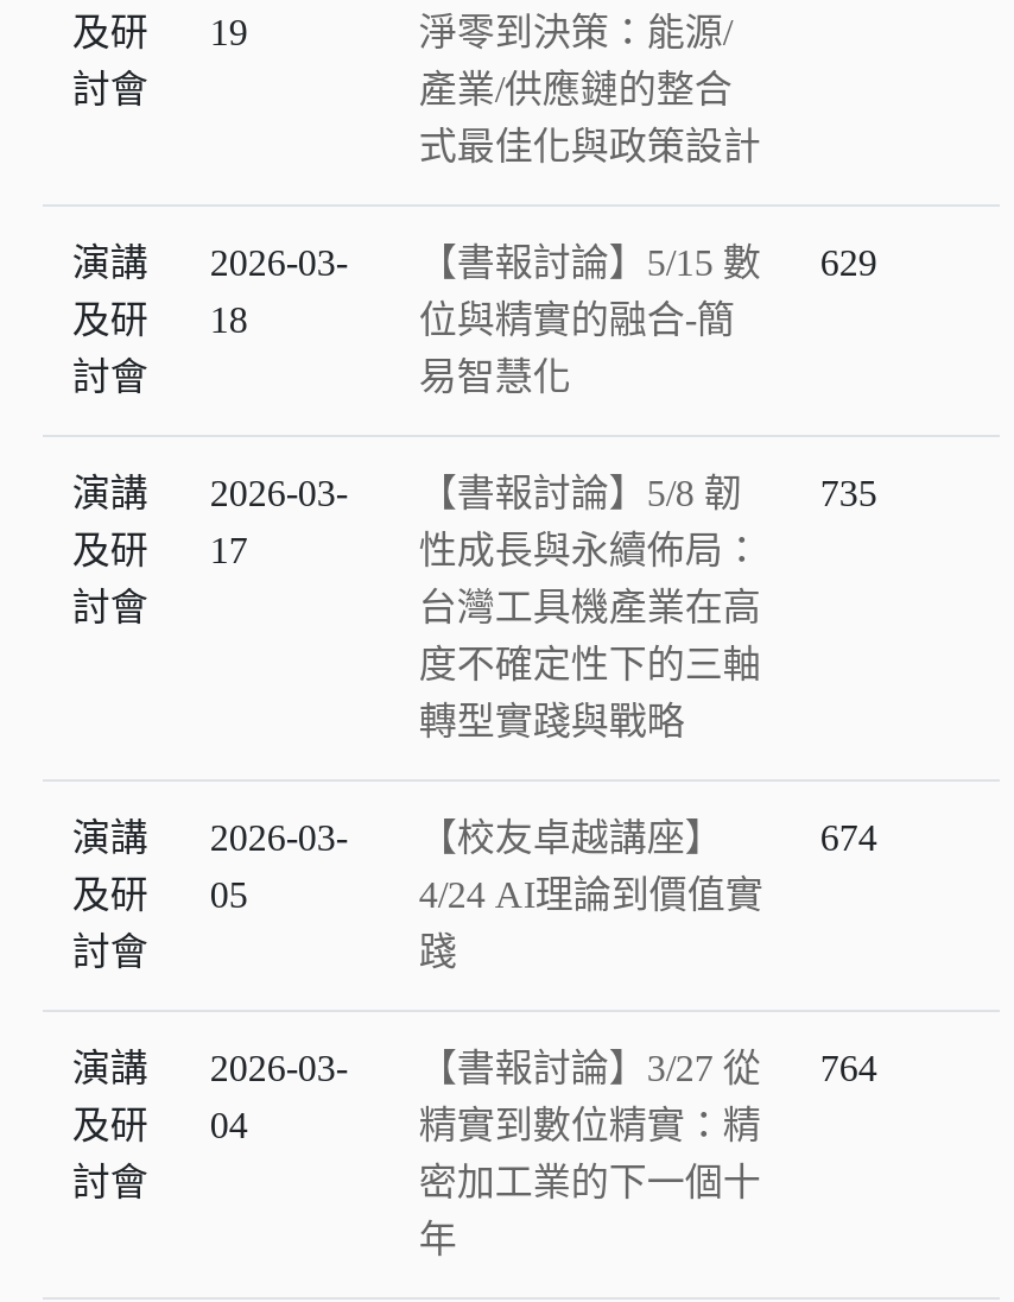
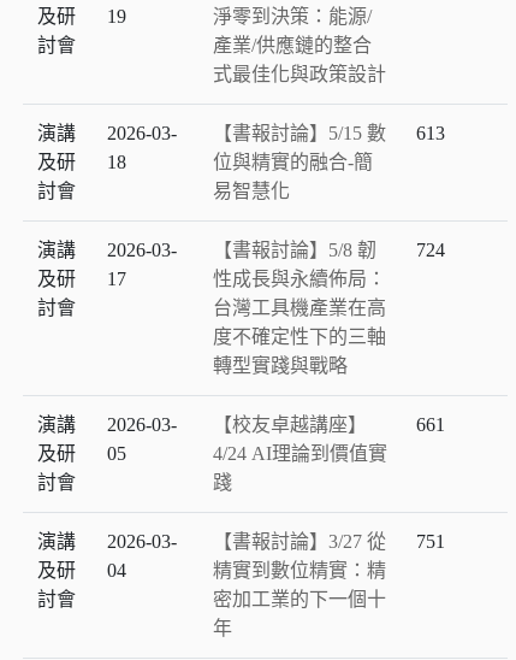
- 演講 2026-03- 【書報討論】5/15 數 629
+ 演講 2026-03- 【書報討論】5/15 數 613

- 演講 2026-03- 【書報討論】5/8 韌 735
+ 演講 2026-03- 【書報討論】5/8 韌 724

- 674
+ 661

- 演講 2026-03- 【書報討論】3/27 從 764
+ 演講 2026-03- 【書報討論】3/27 從 751
